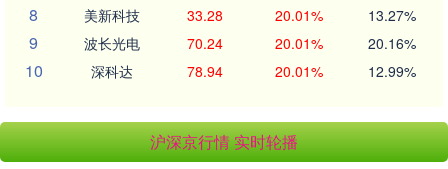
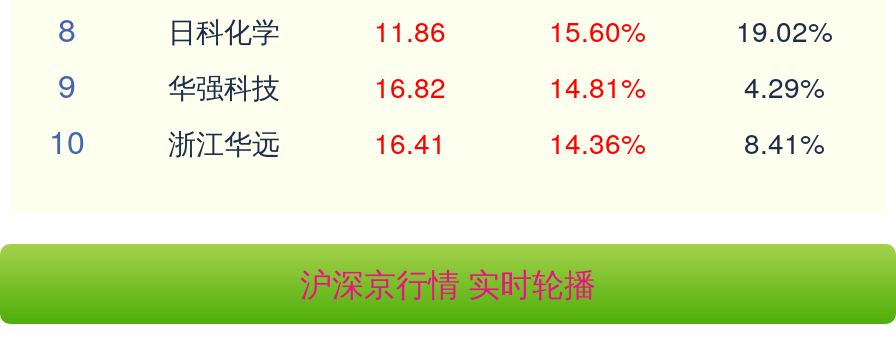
- 美新科技
- 33.28
- 20.01%
- 13.27%
+ 日科化学
+ 11.86
+ 15.60%
+ 19.02%

- 波长光电
- 70.24
- 20.01%
- 20.16%
+ 华强科技
+ 16.82
+ 14.81%
+ 4.29%

- 深科达
- 78.94
- 20.01%
- 12.99%
+ 浙江华远
+ 16.41
+ 14.36%
+ 8.41%
